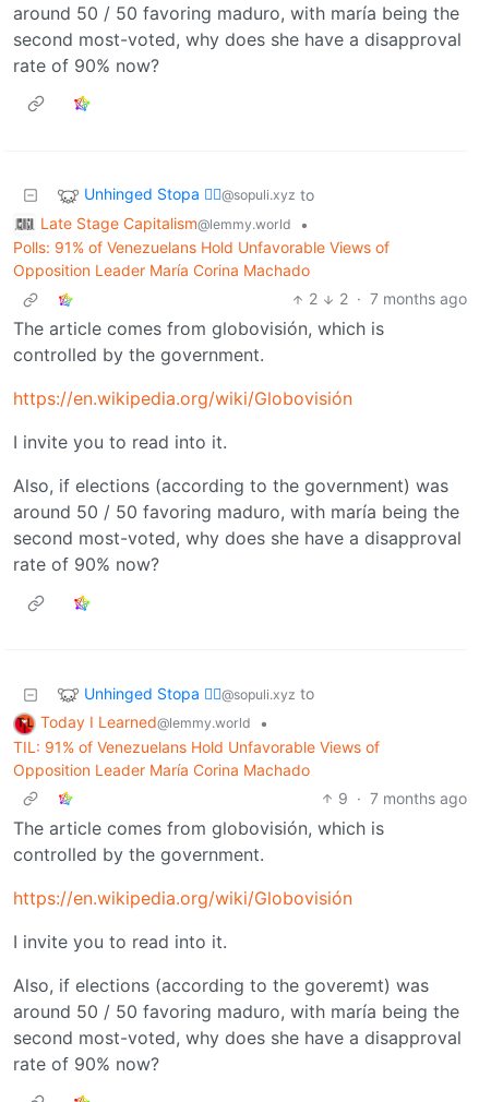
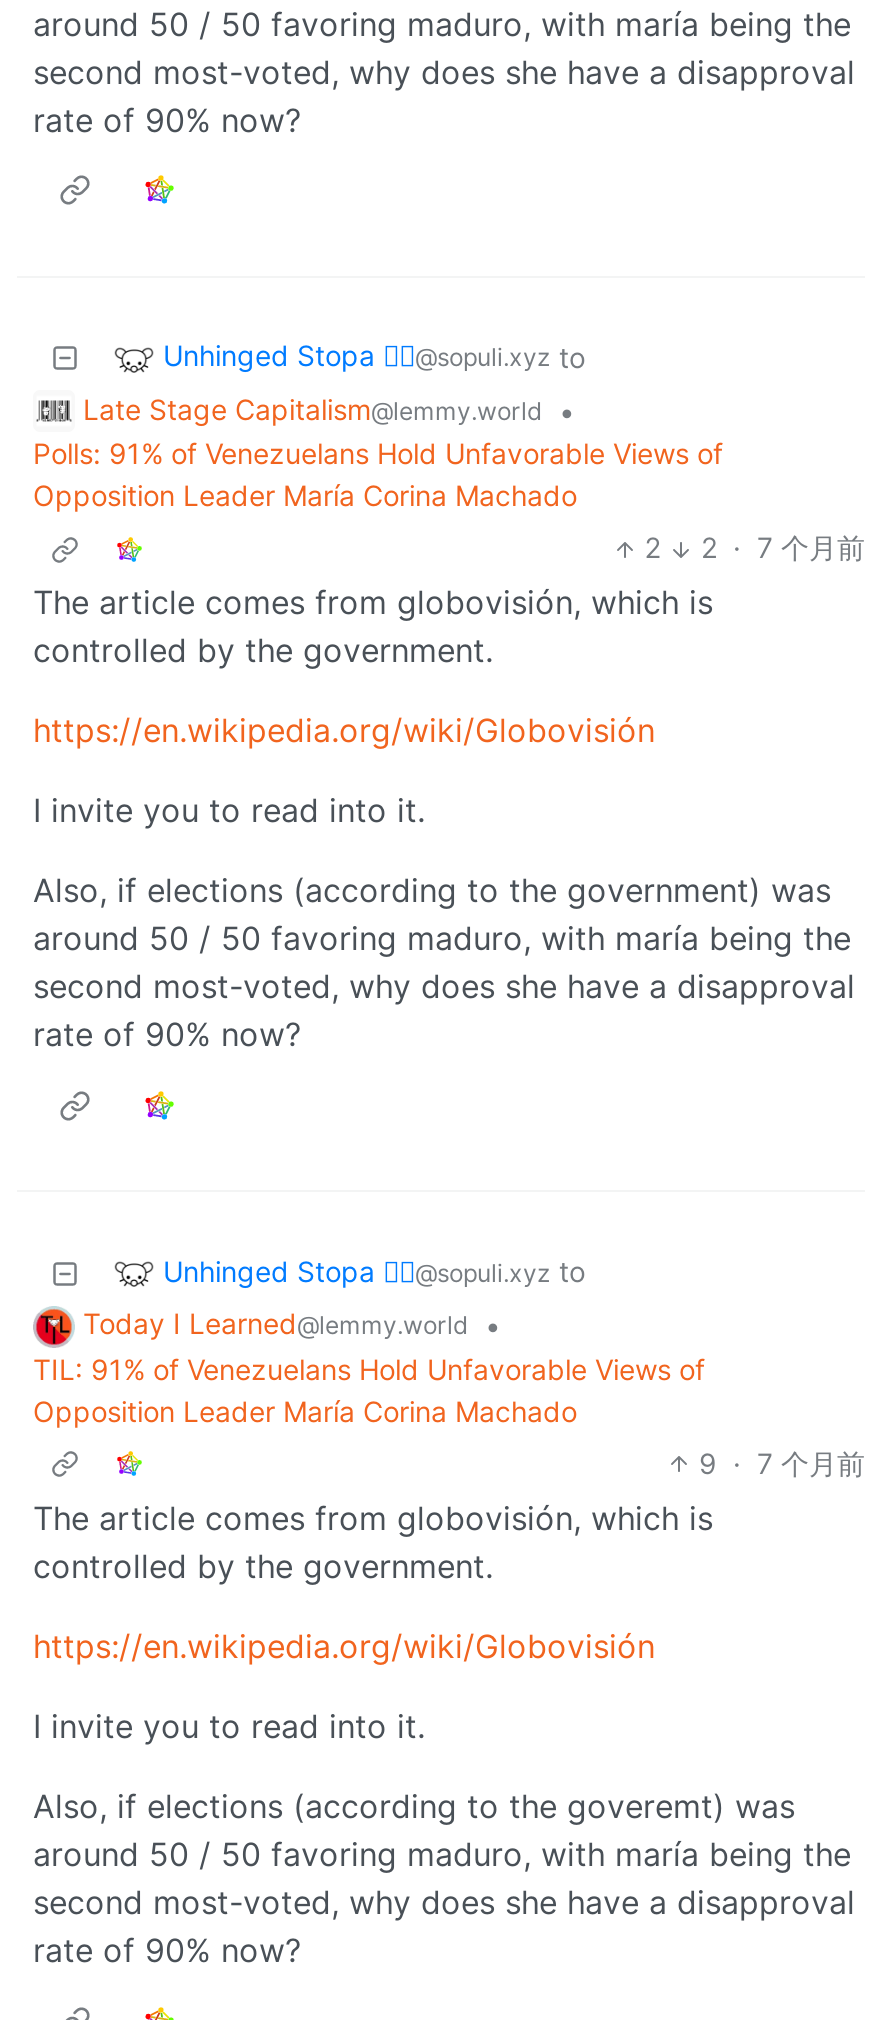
- 2 2 · 7 months ago
+ 2 2 · 7 个月前

- 9 · 7 months ago
+ 9 · 7 个月前
